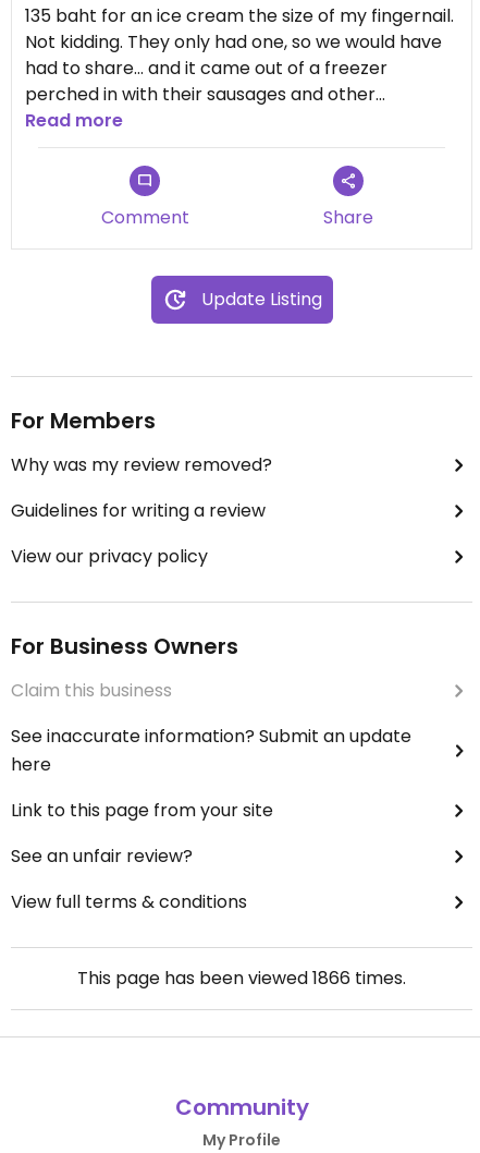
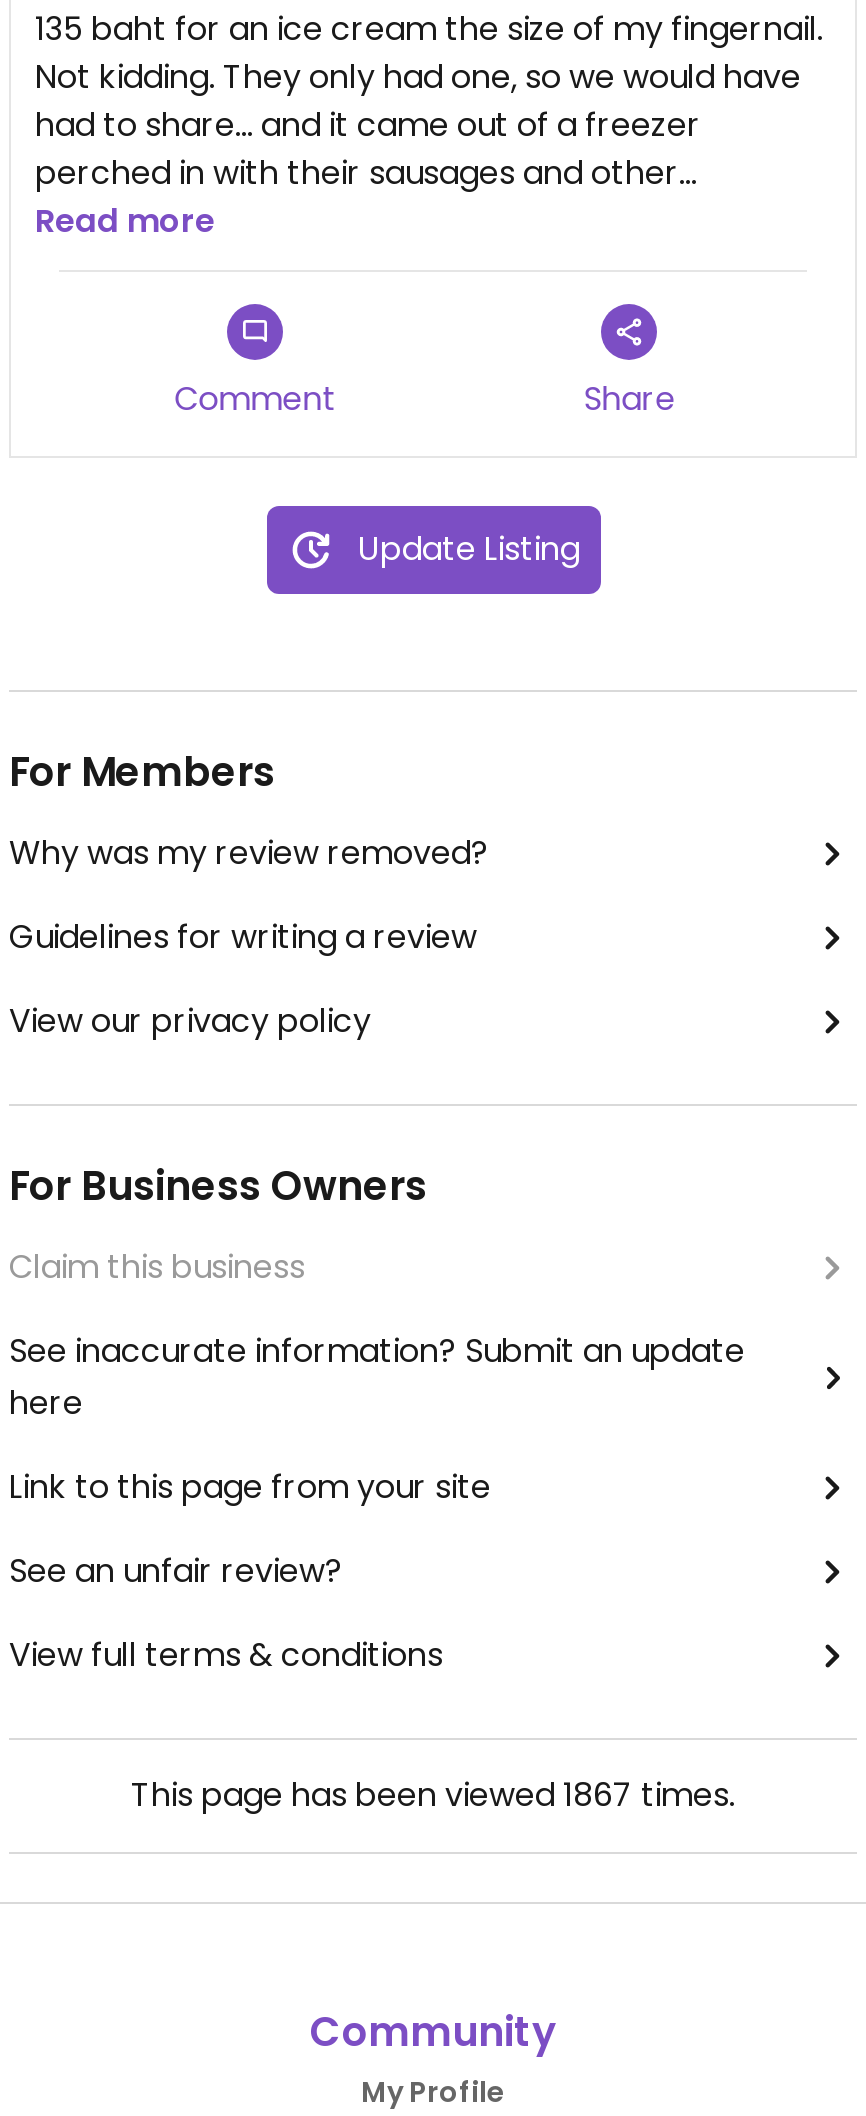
- This page has been viewed 1866 times.
+ This page has been viewed 1867 times.
